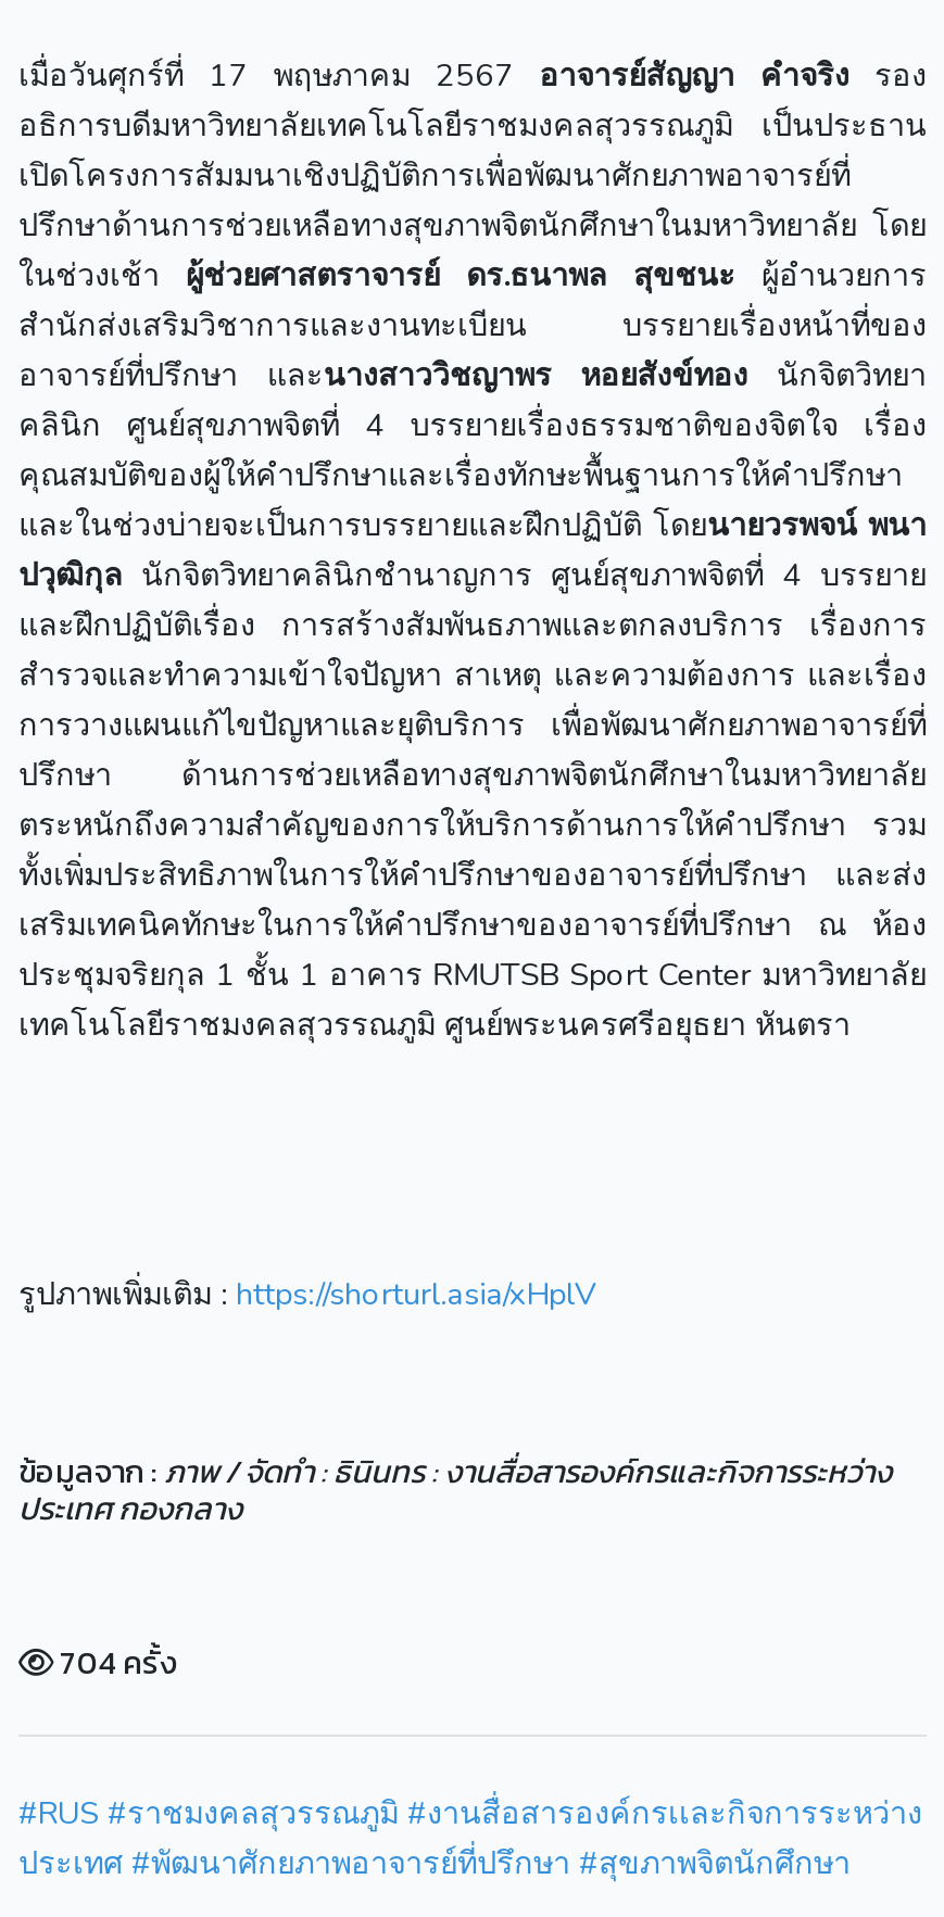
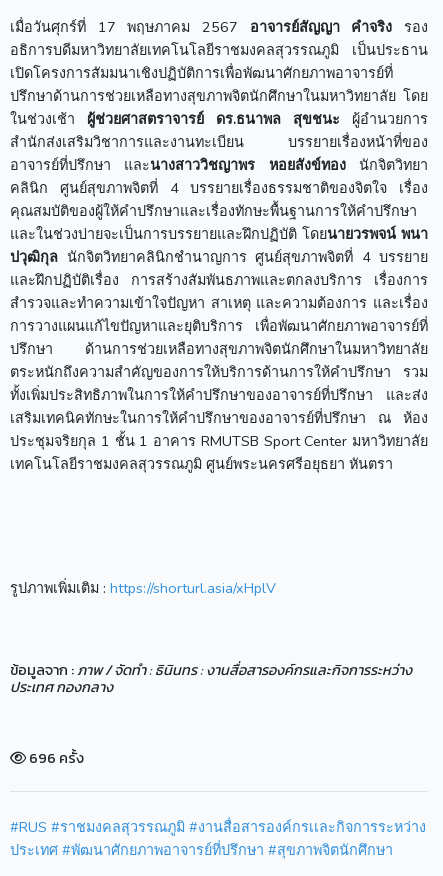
- 704 ครั้ง
+ 696 ครั้ง
